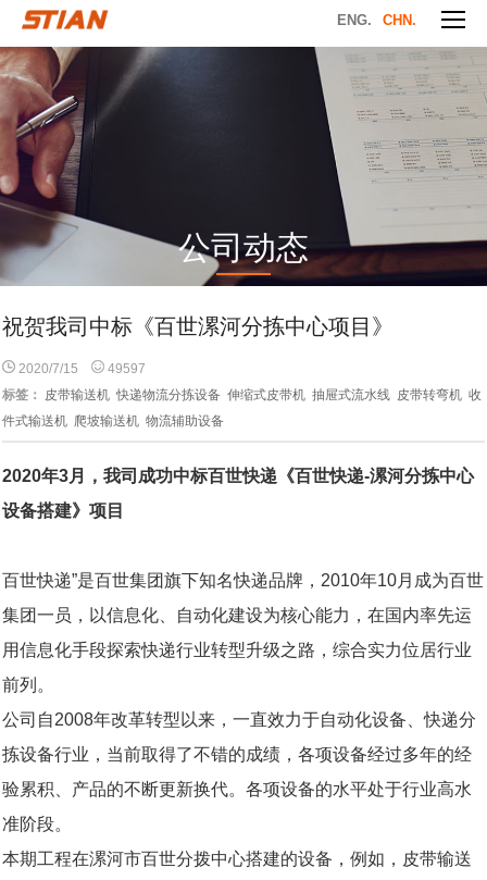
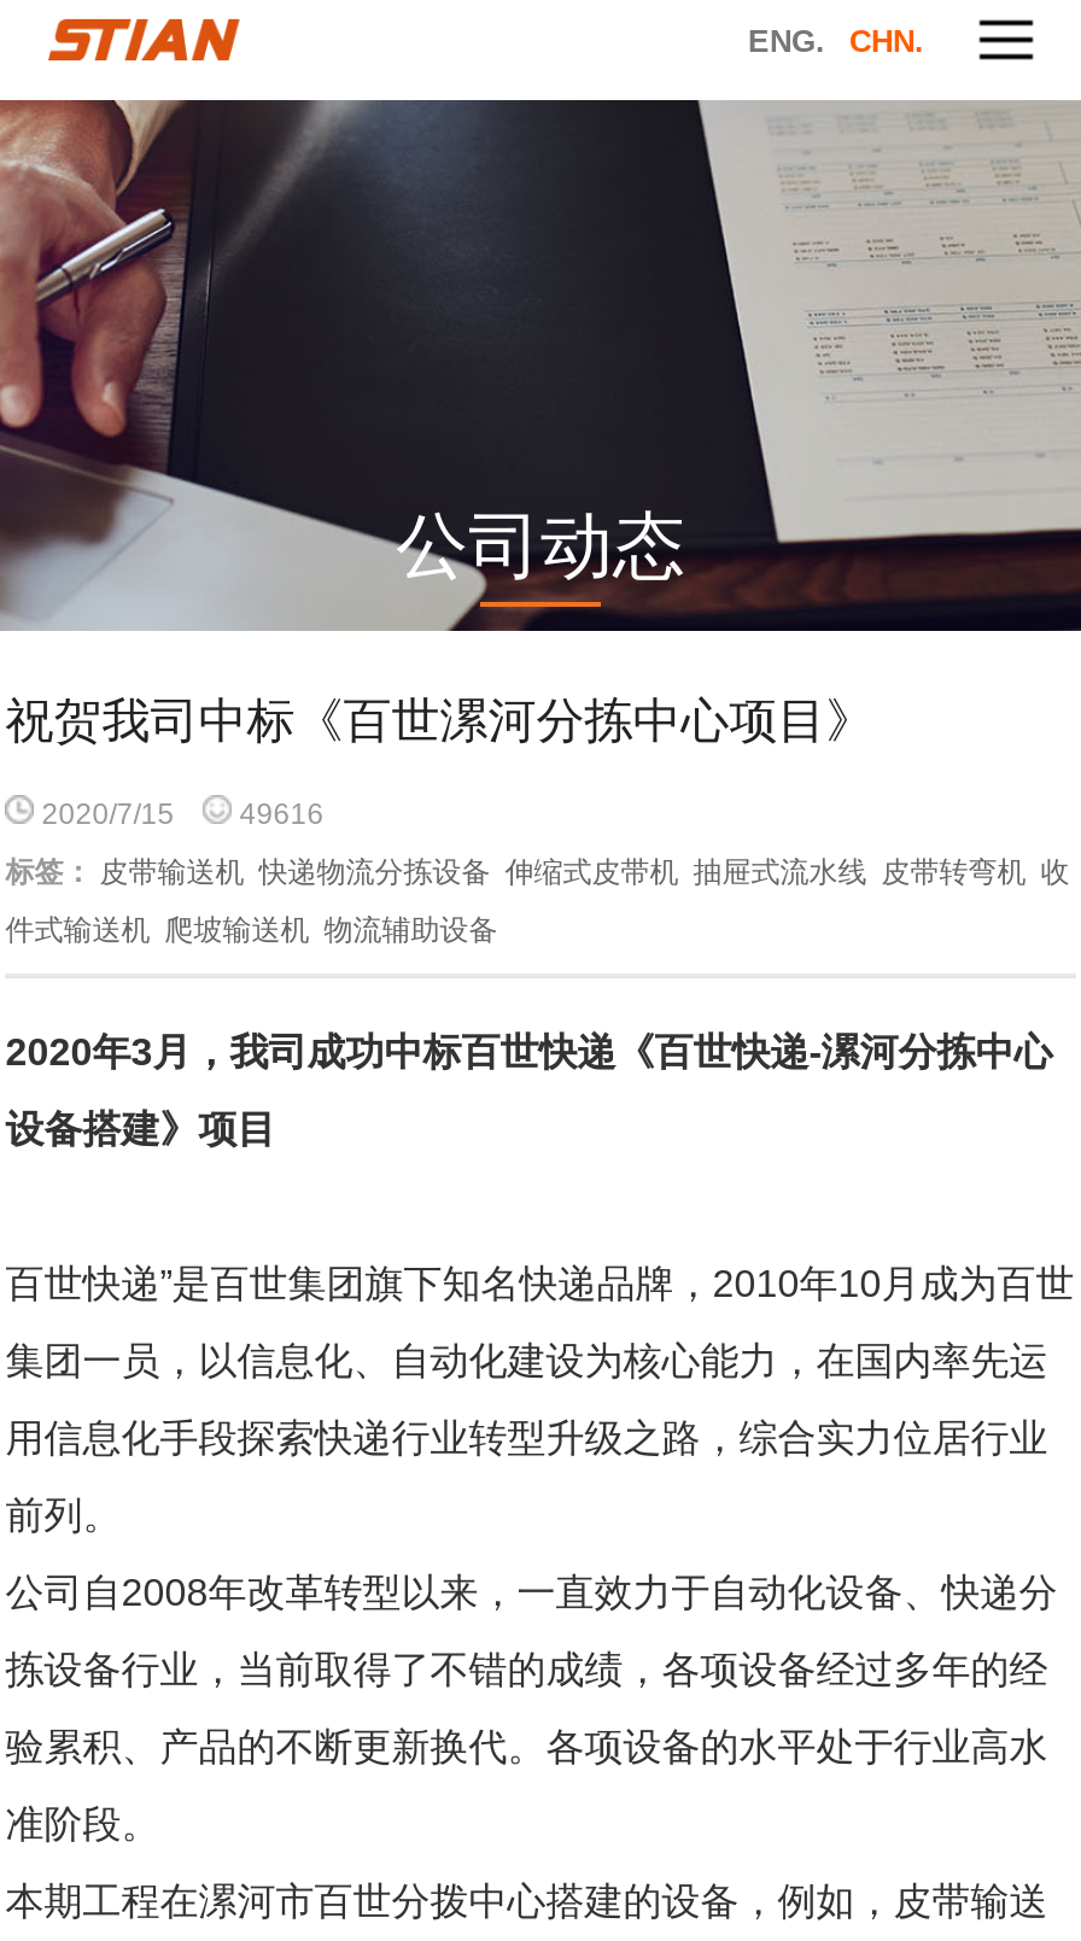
- 2020/7/15 49597
+ 2020/7/15 49616
